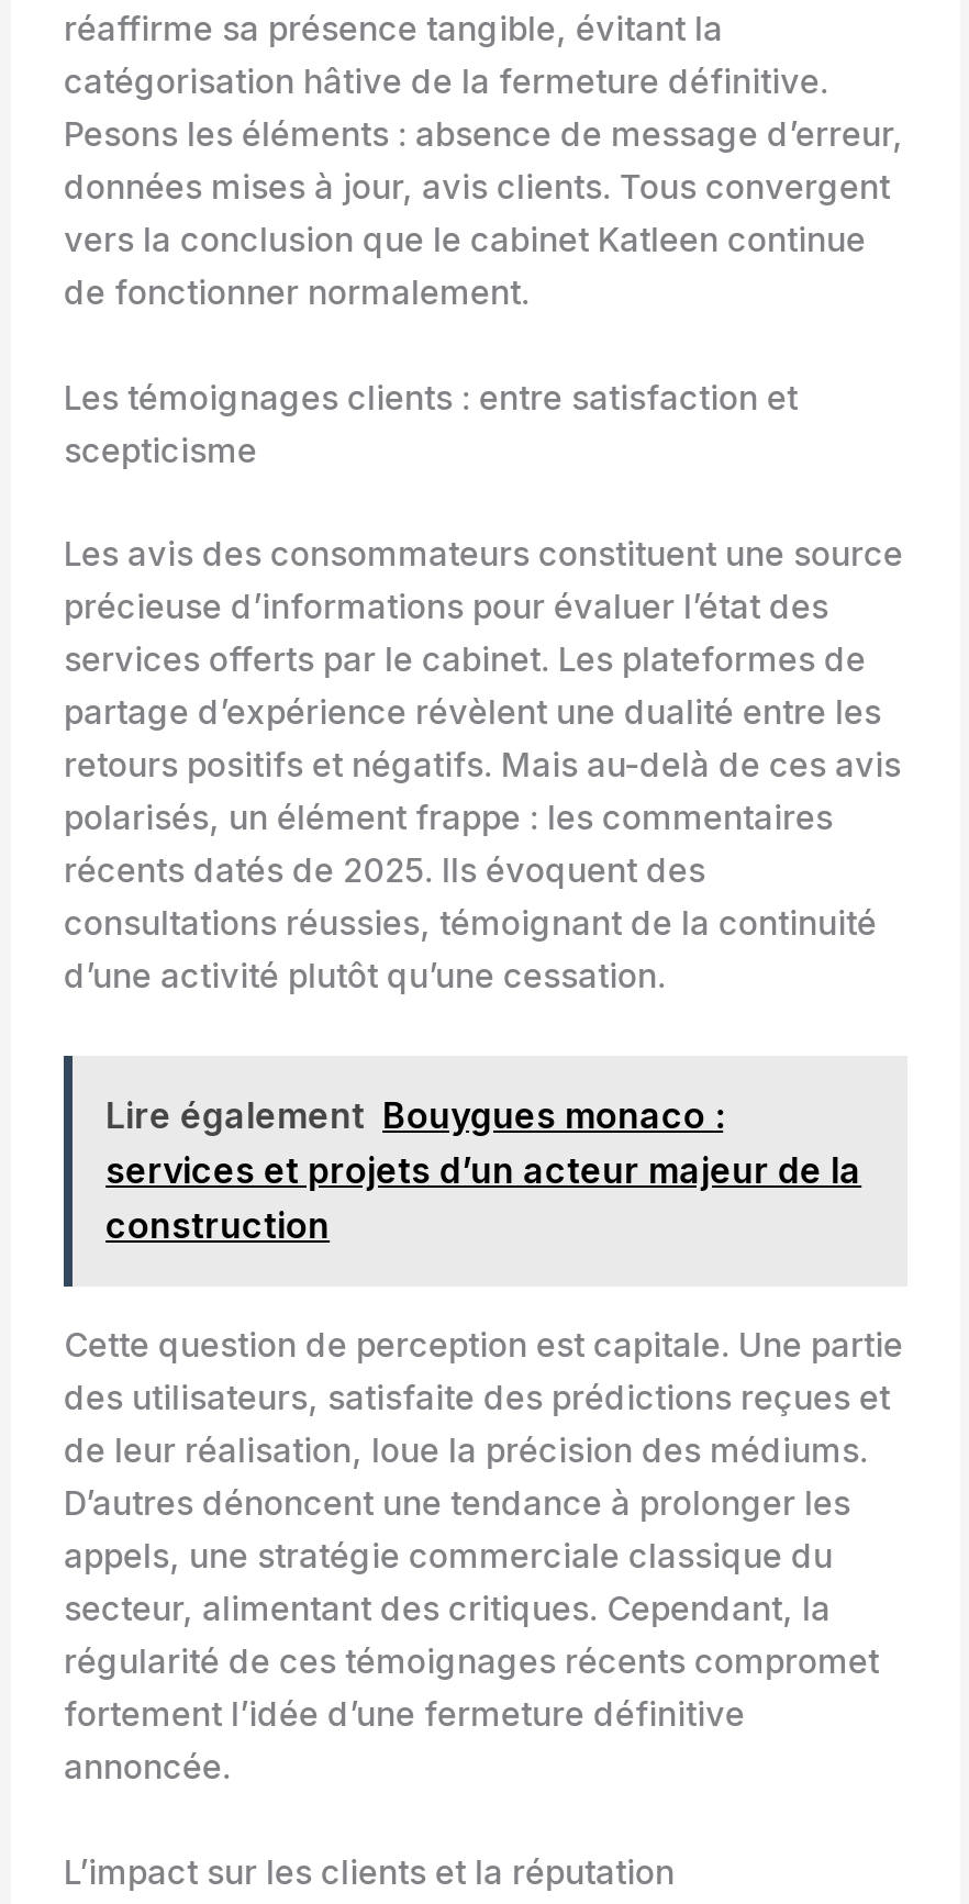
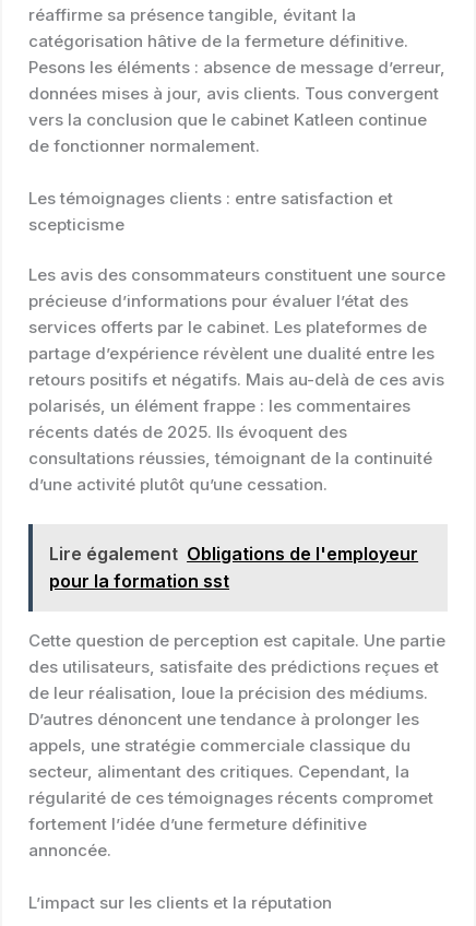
- Lire également Bouygues monaco :
- services et projets d’un acteur majeur de la
- construction
+ Lire également Obligations de l'employeur
+ pour la formation sst
